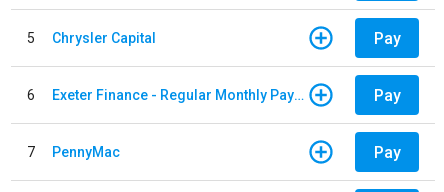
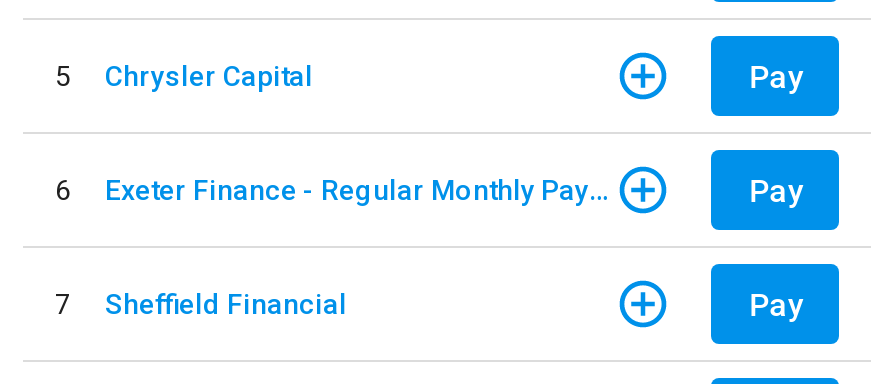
- PennyMac
+ Sheffield Financial
